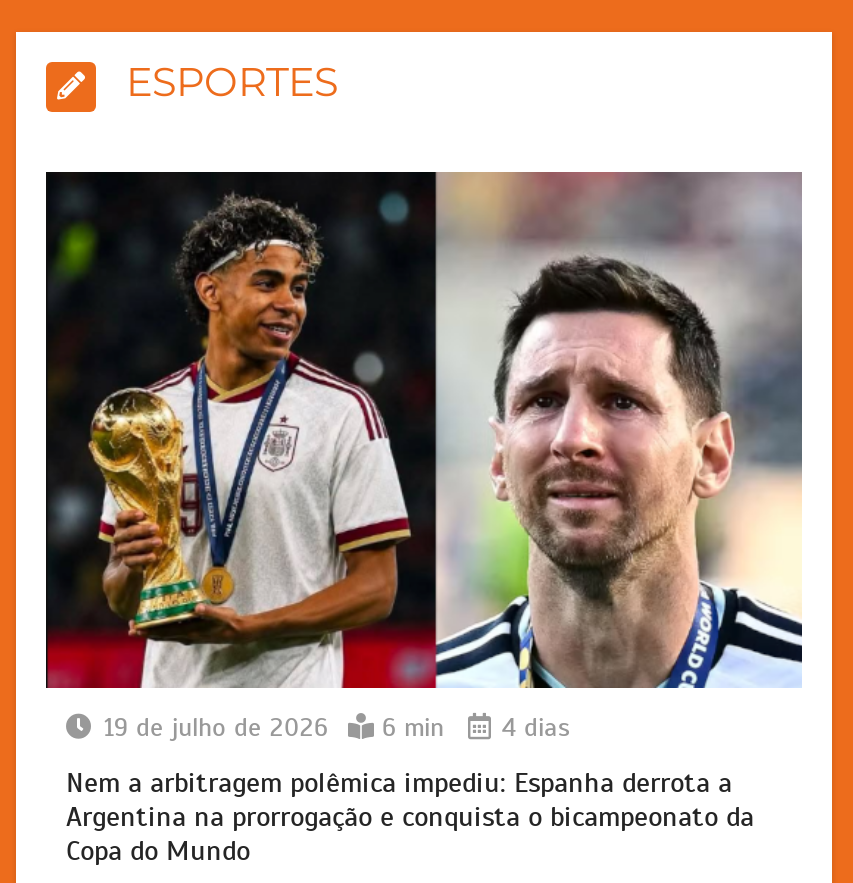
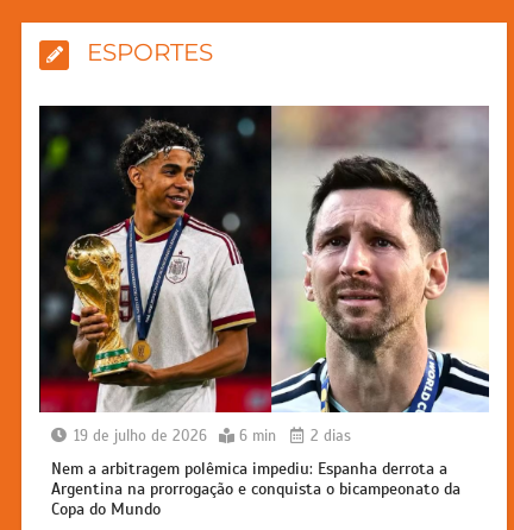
- 19 de julho de 2026 6 min 4 dias
+ 19 de julho de 2026 6 min 2 dias
